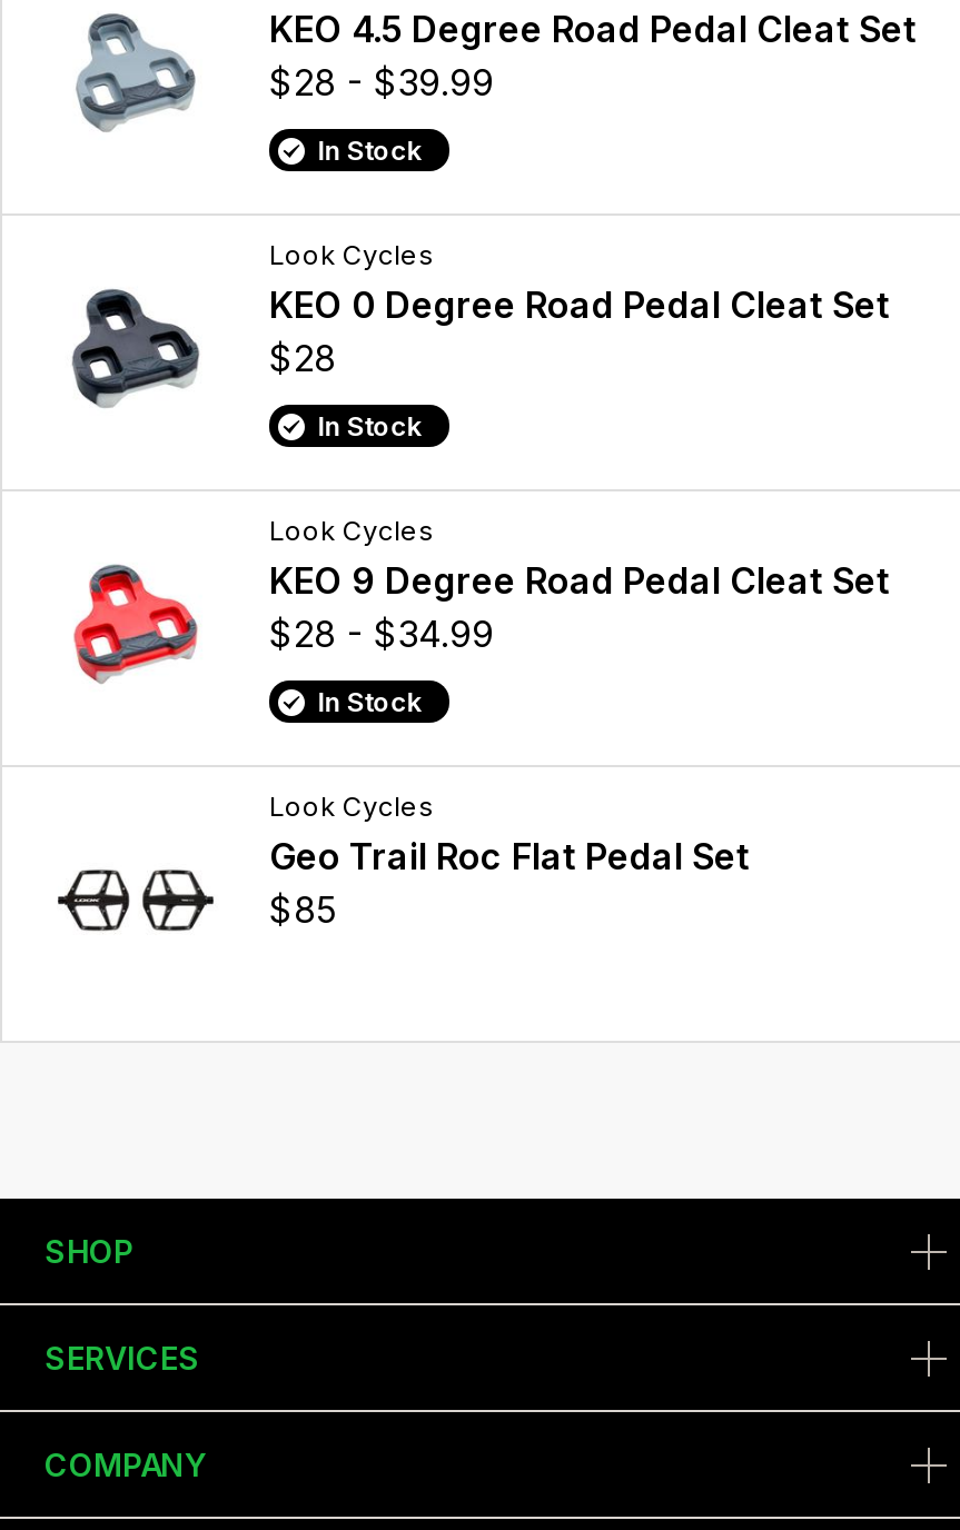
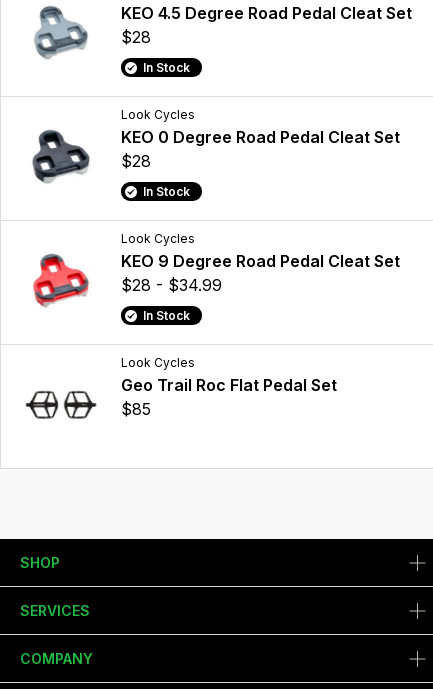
- $28 - $39.99
+ $28
